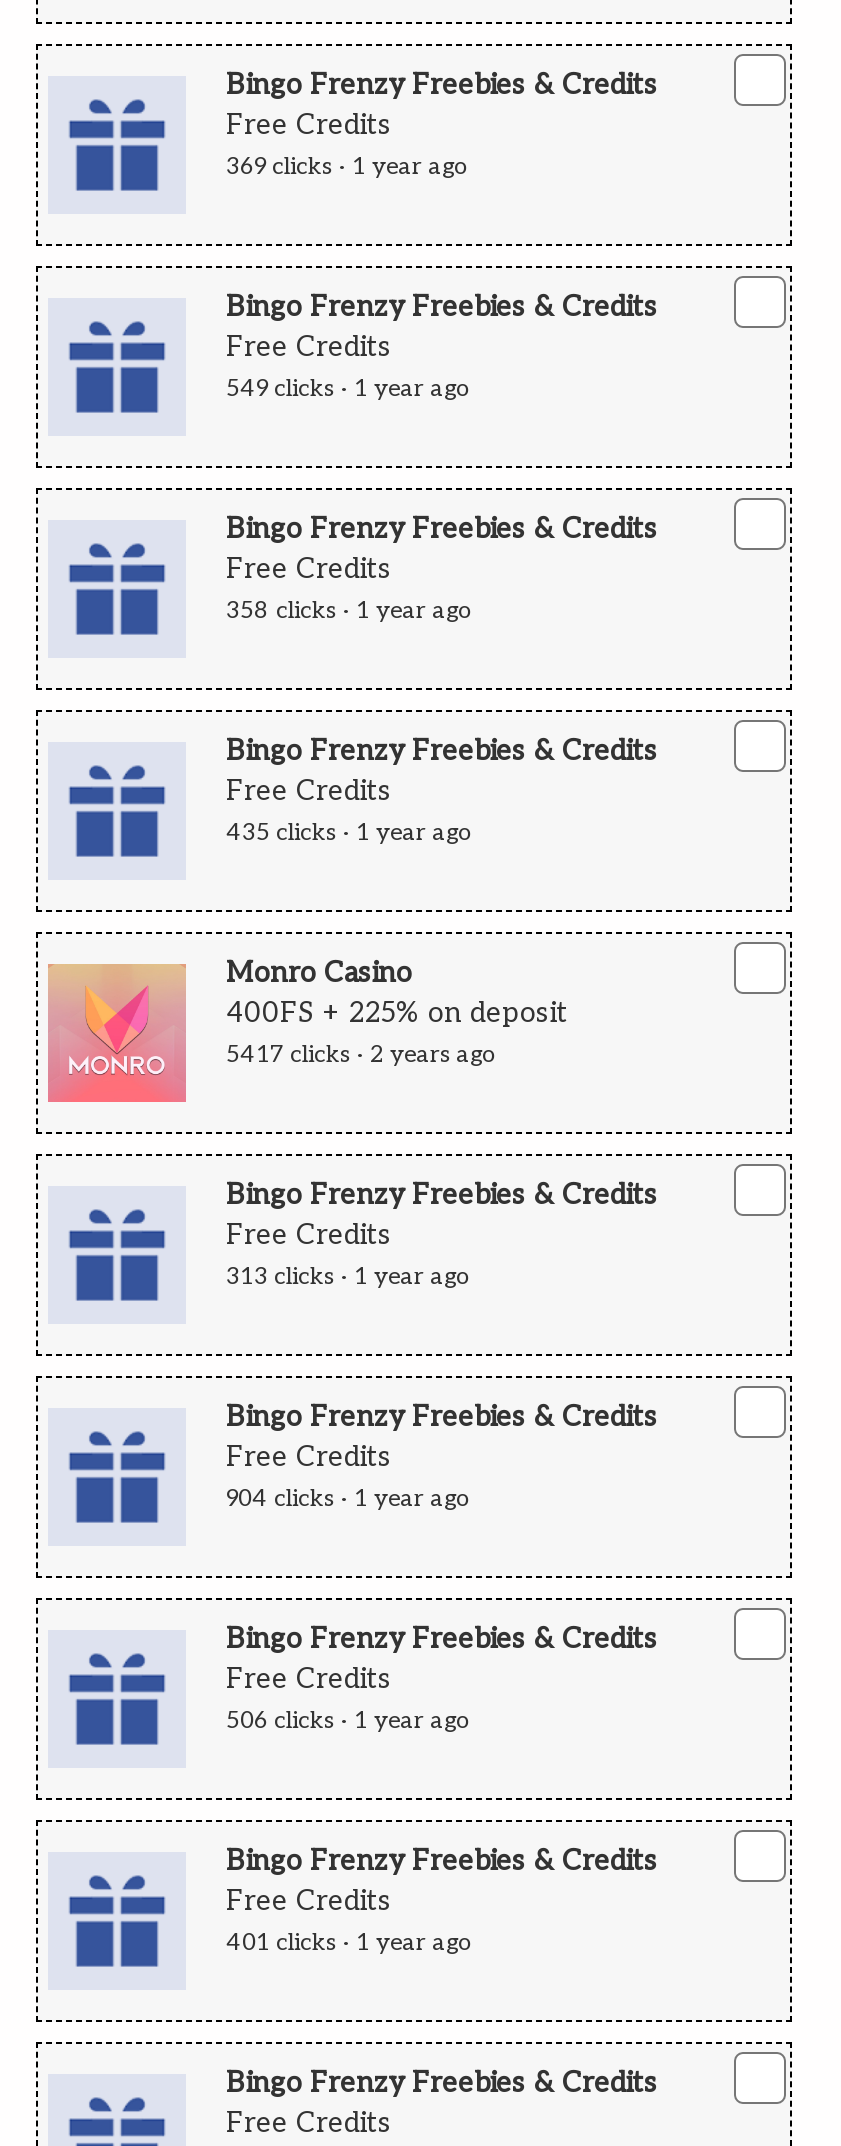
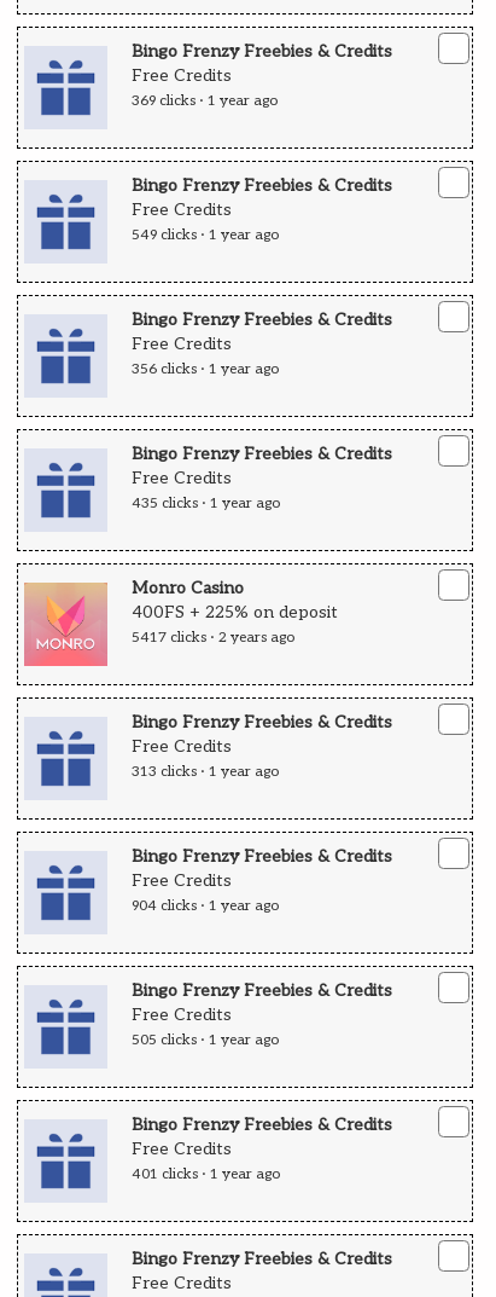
- 358 clicks · 1 year ago
+ 356 clicks · 1 year ago

- 506 clicks · 1 year ago
+ 505 clicks · 1 year ago
